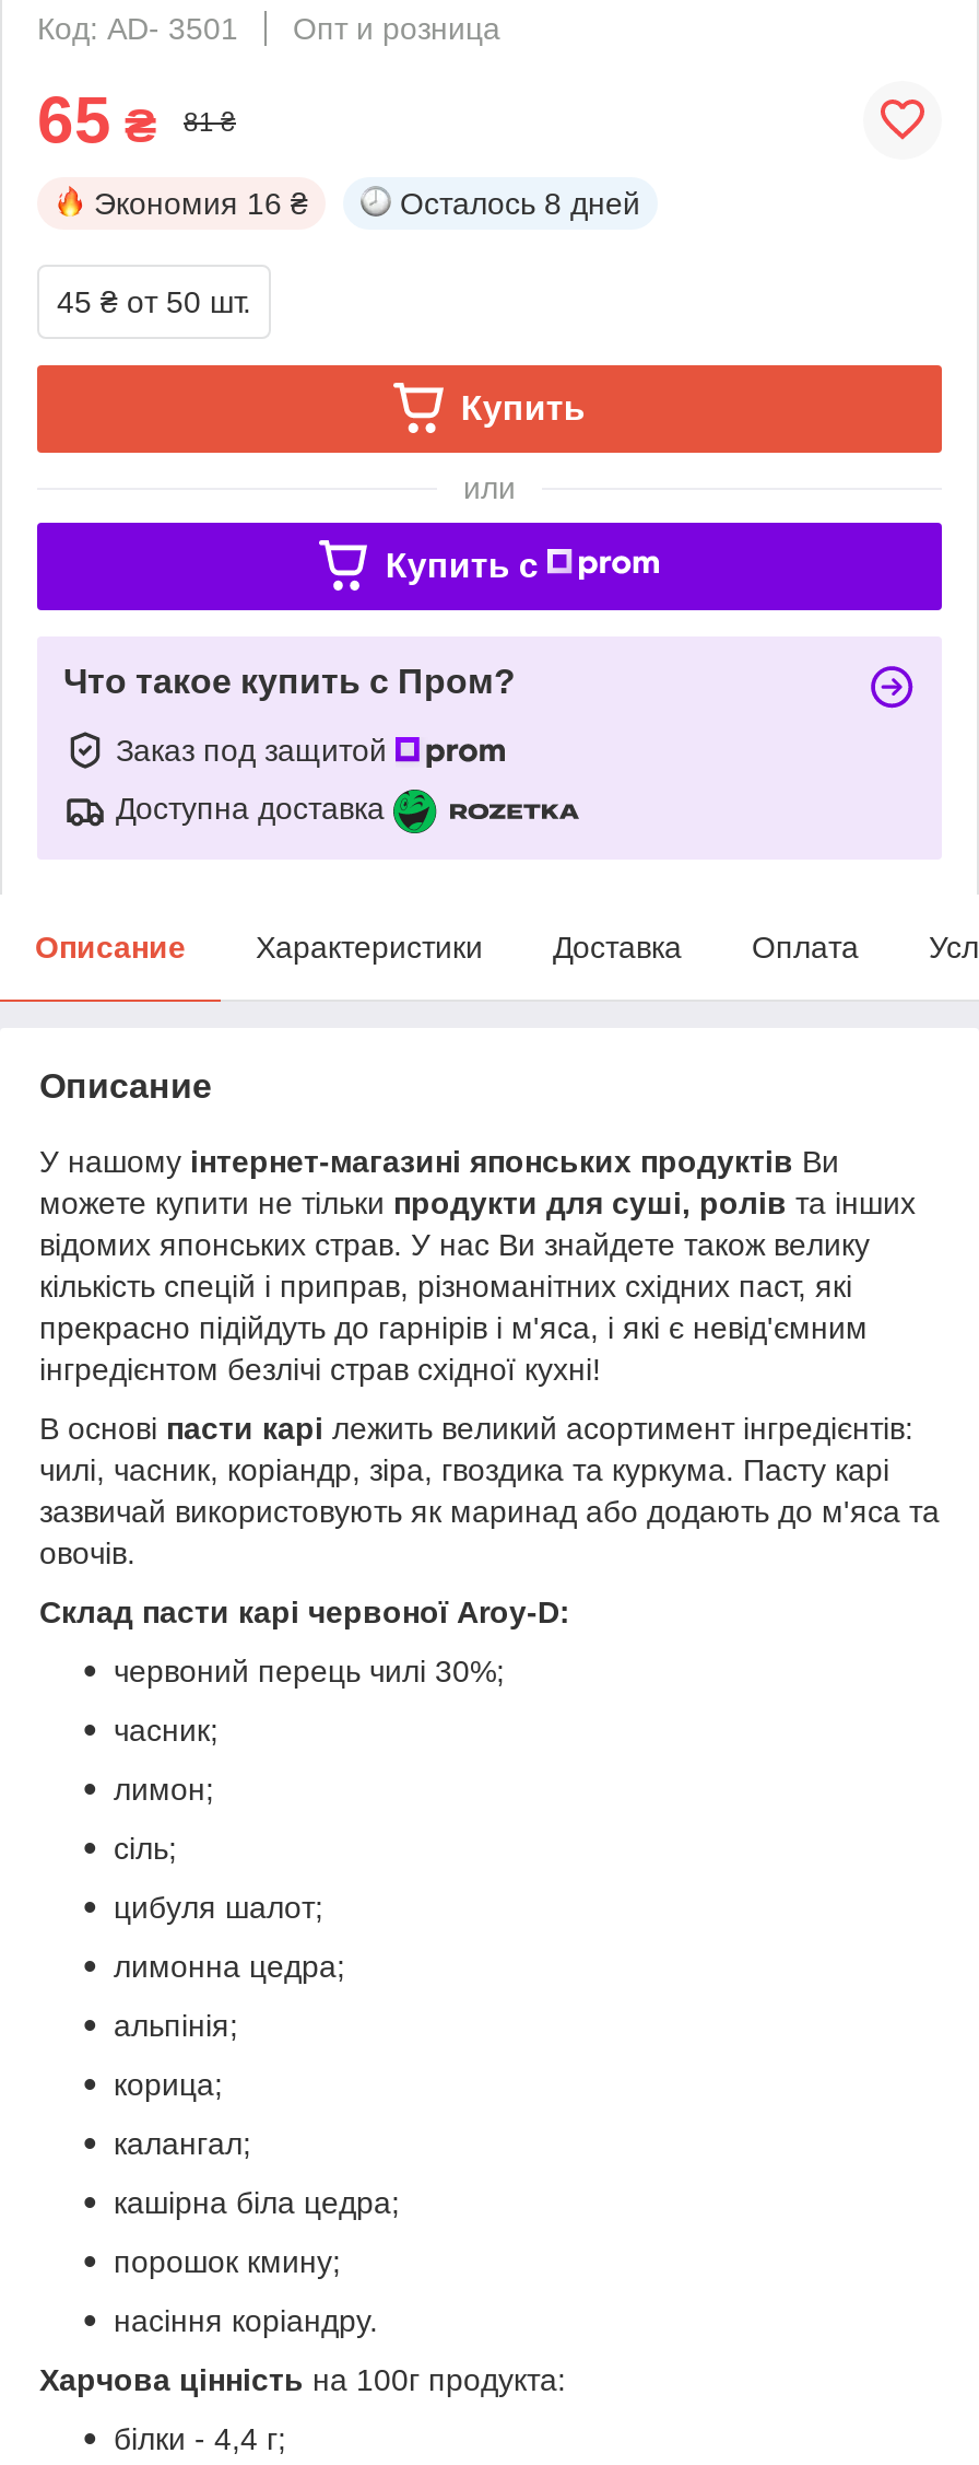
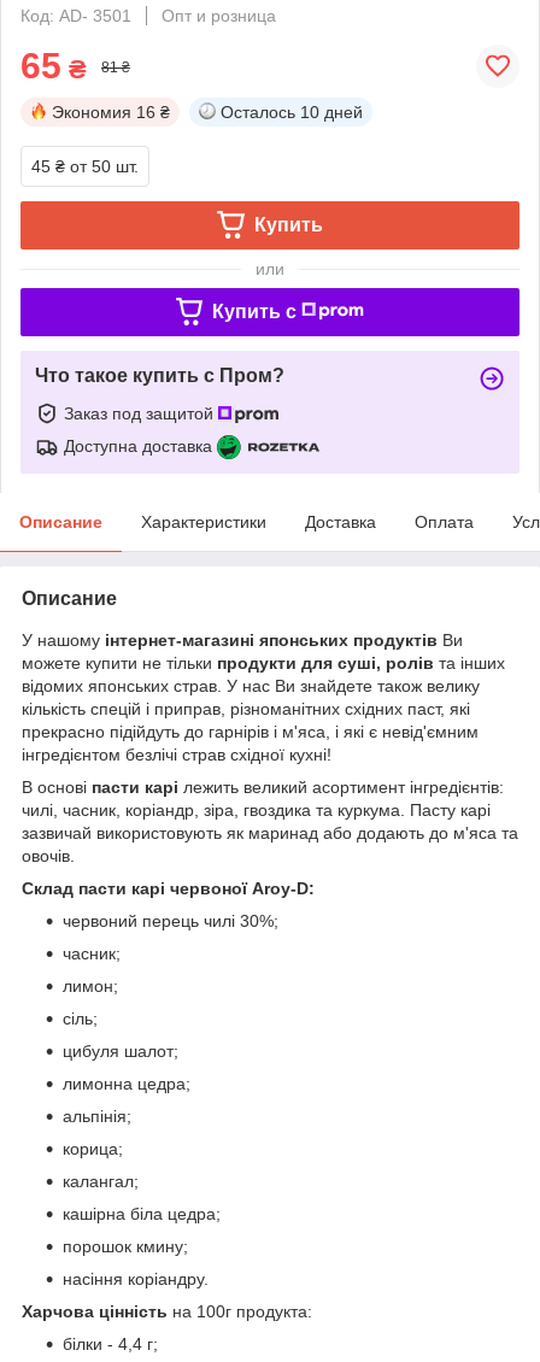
- Осталось 8 дней
+ Осталось 10 дней
